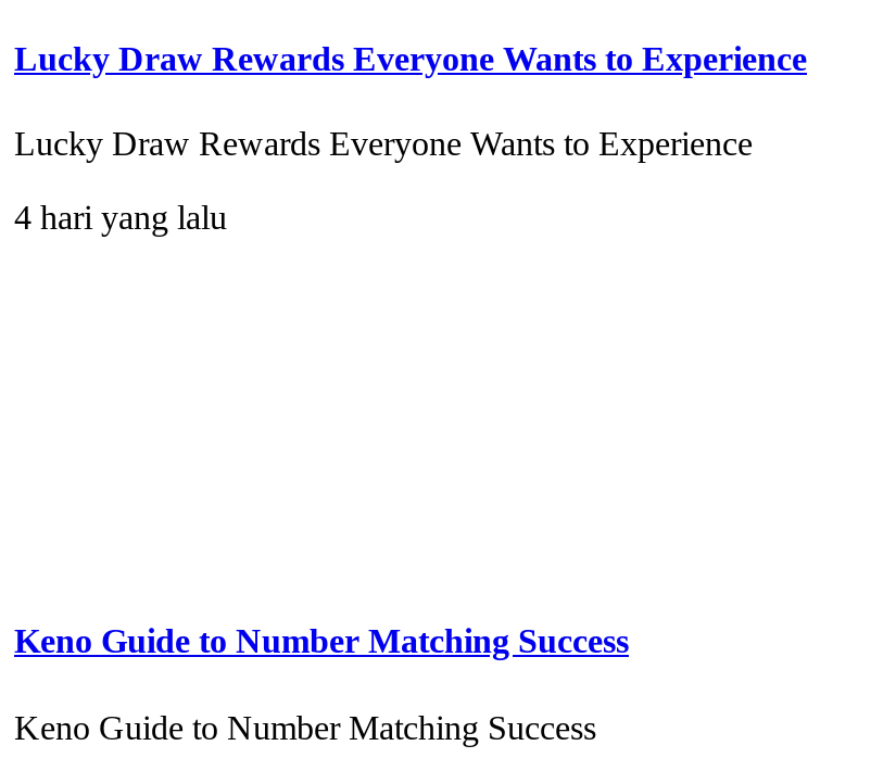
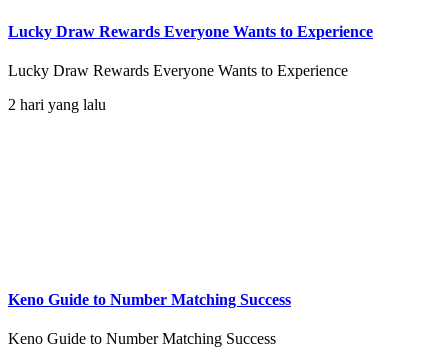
- 4 hari yang lalu
+ 2 hari yang lalu
